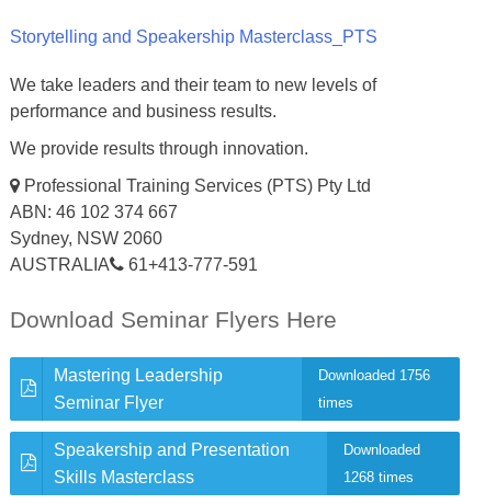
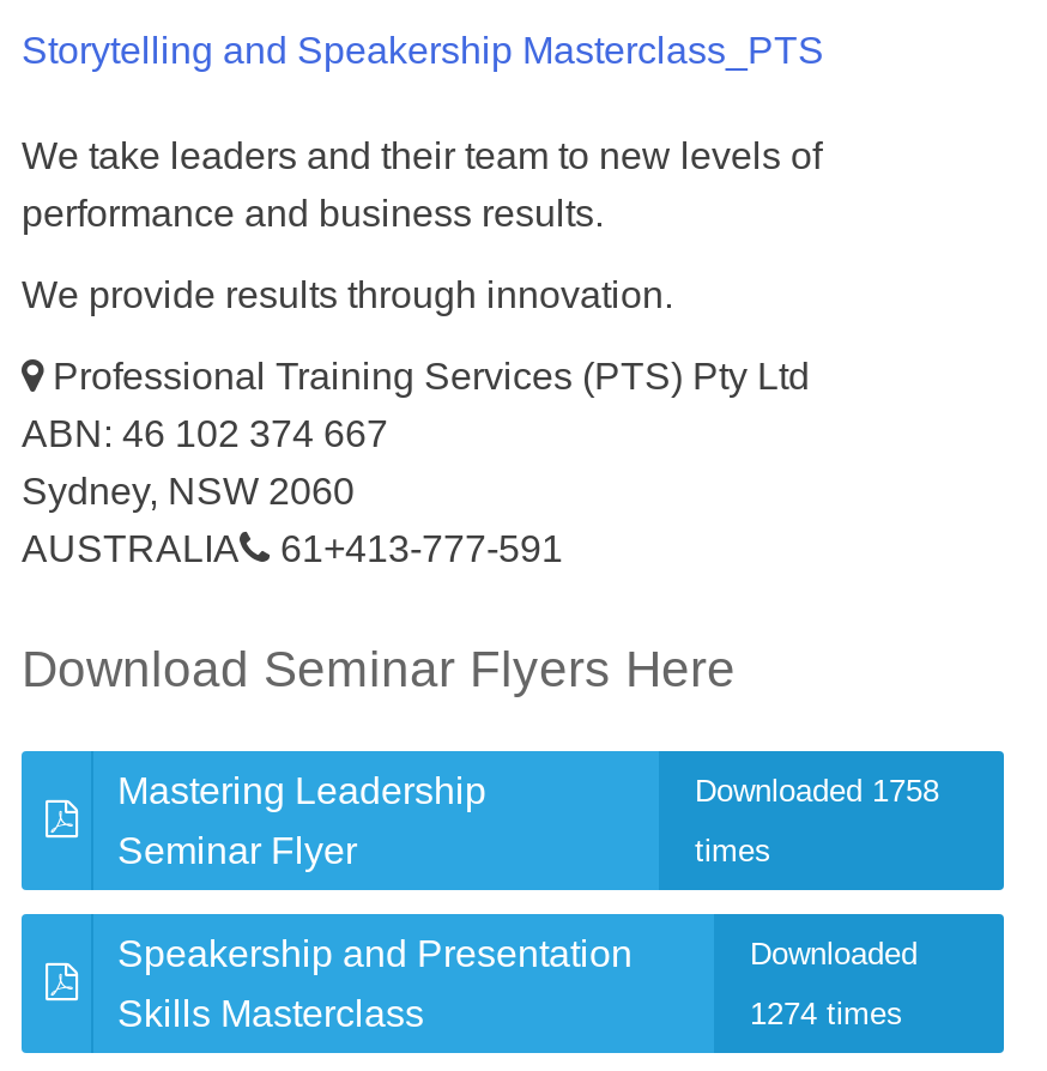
- Downloaded 1756
+ Downloaded 1758

- 1268 times
+ 1274 times
